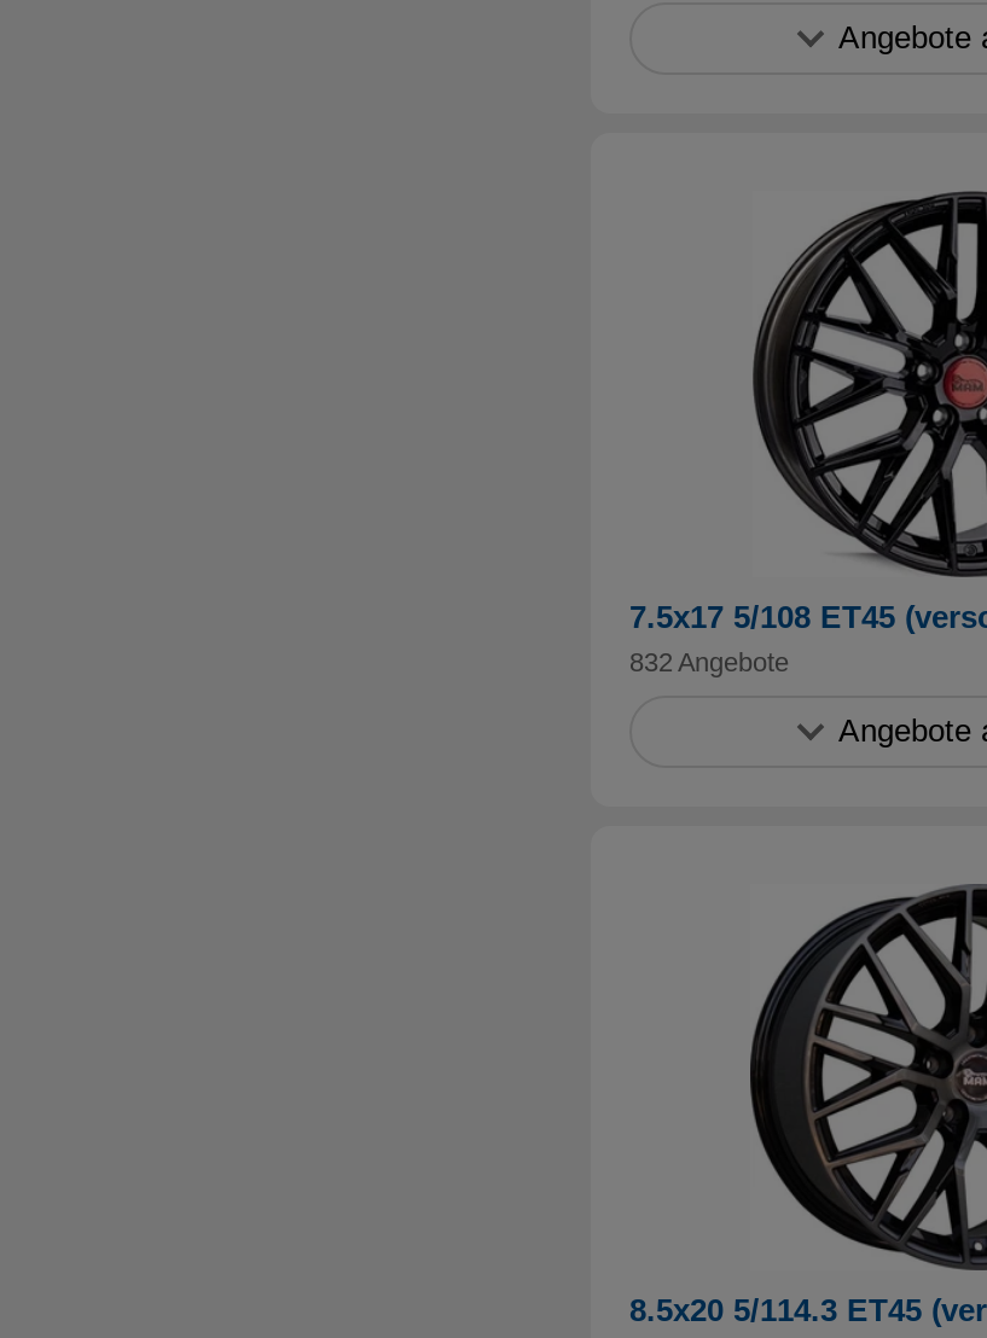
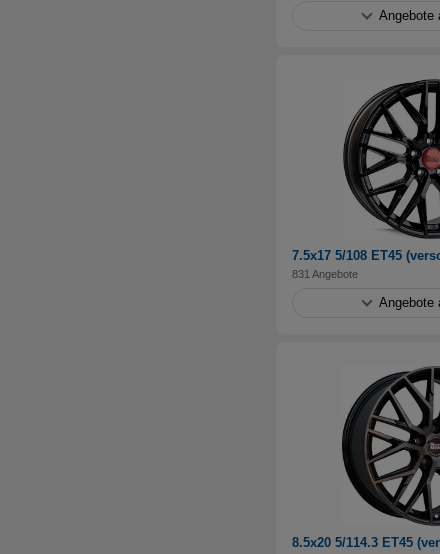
- 832 Angebote
+ 831 Angebote
